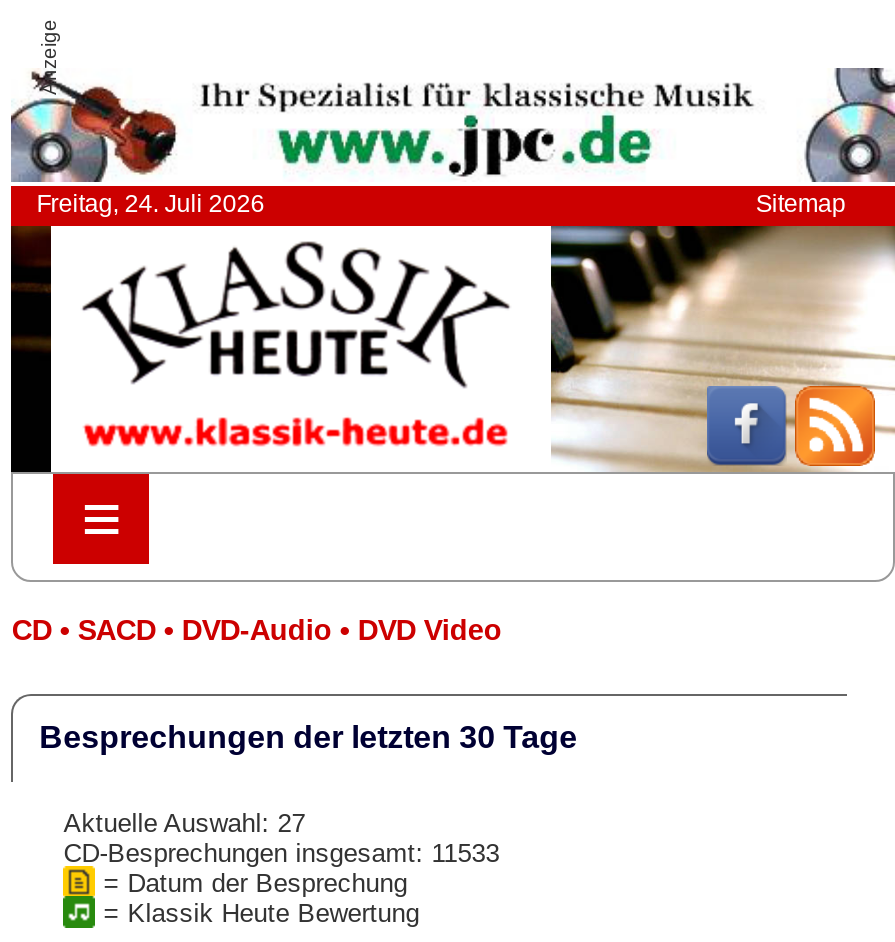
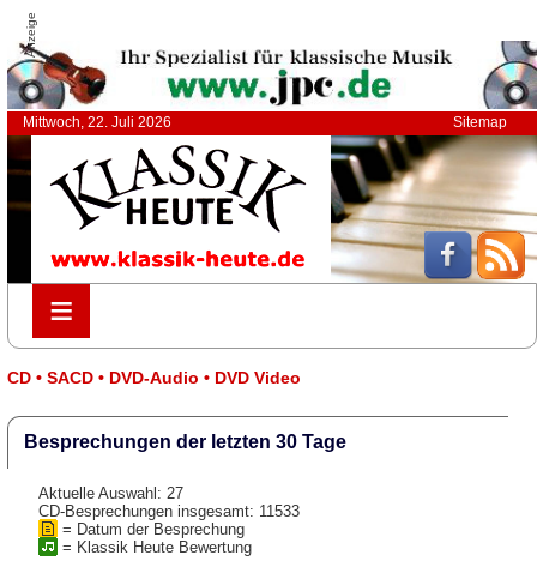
- Freitag, 24. Juli 2026
+ Mittwoch, 22. Juli 2026
